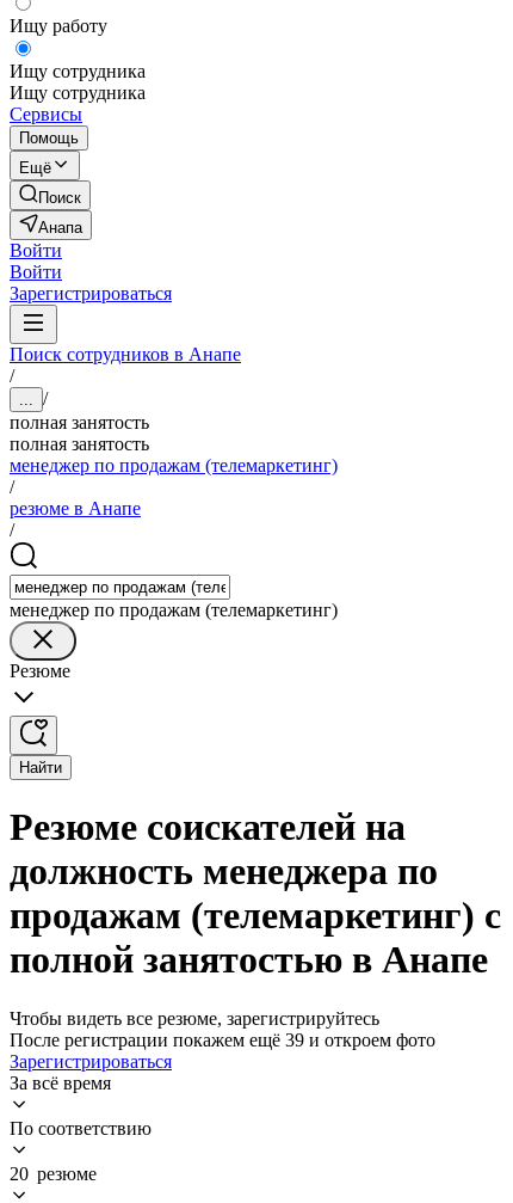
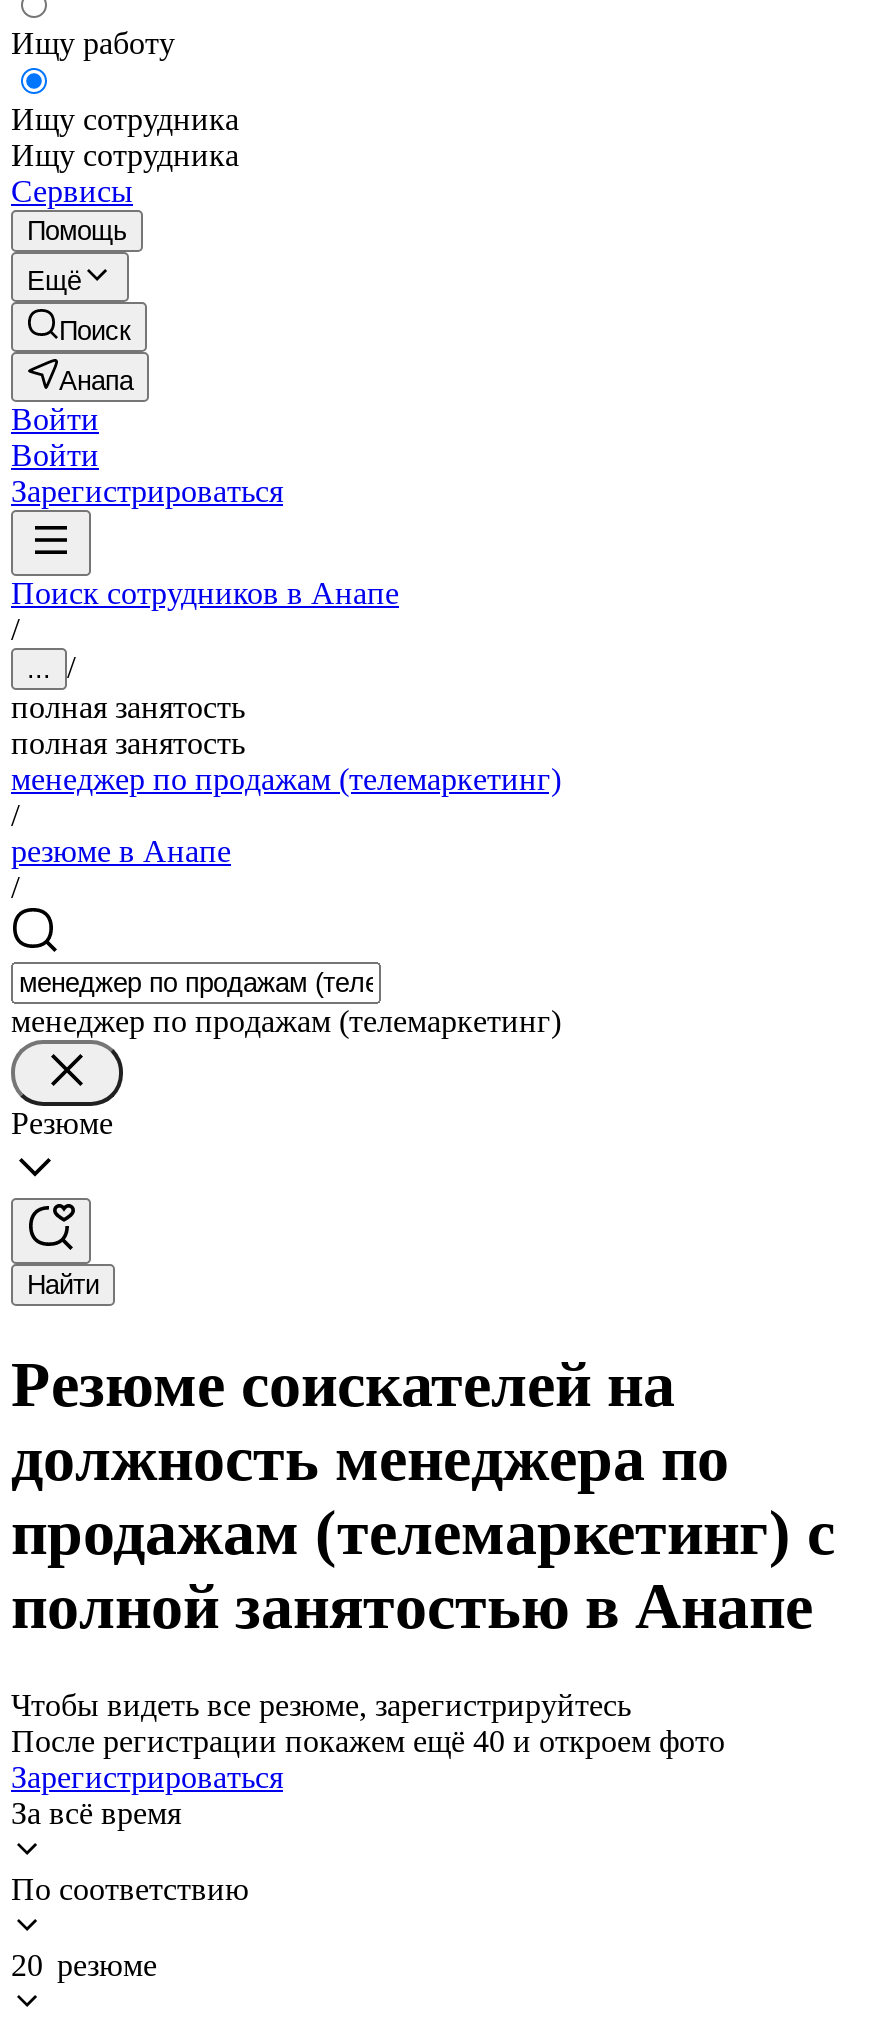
- После регистрации покажем ещё 39 и откроем фото
+ После регистрации покажем ещё 40 и откроем фото
